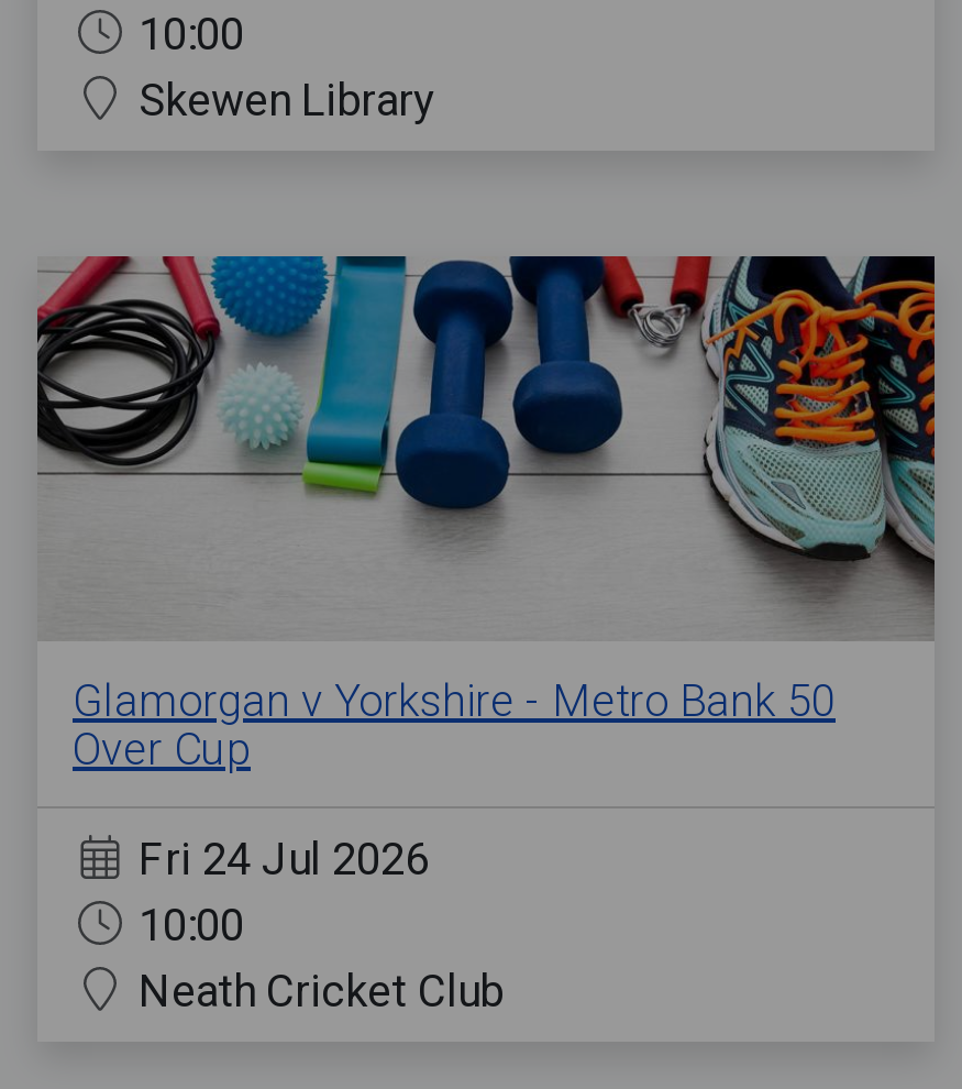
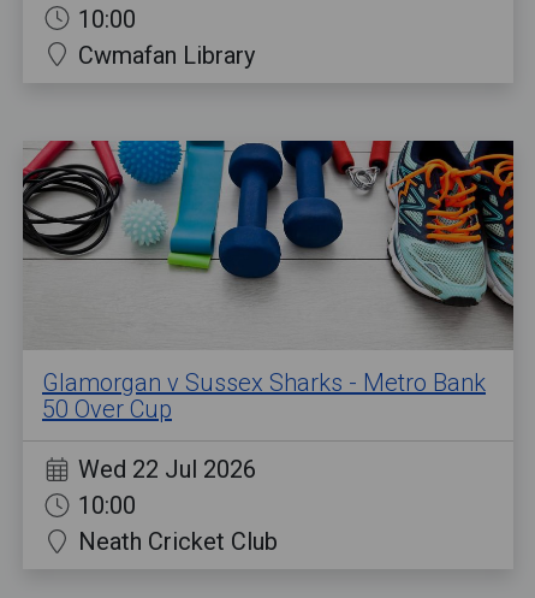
- Skewen Library
+ Cwmafan Library

- Glamorgan v Yorkshire - Metro Bank 50
- Over Cup
+ Glamorgan v Sussex Sharks - Metro Bank
+ 50 Over Cup

- Fri 24 Jul 2026
+ Wed 22 Jul 2026
